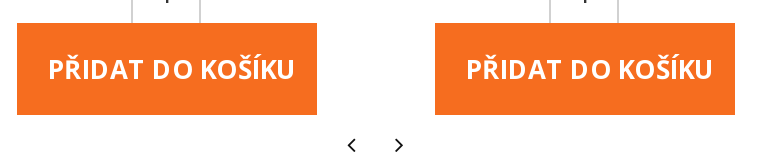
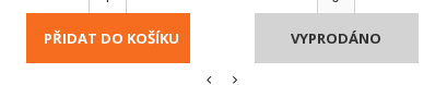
- PŘIDAT DO KOŠÍKU
+ VYPRODÁNO
